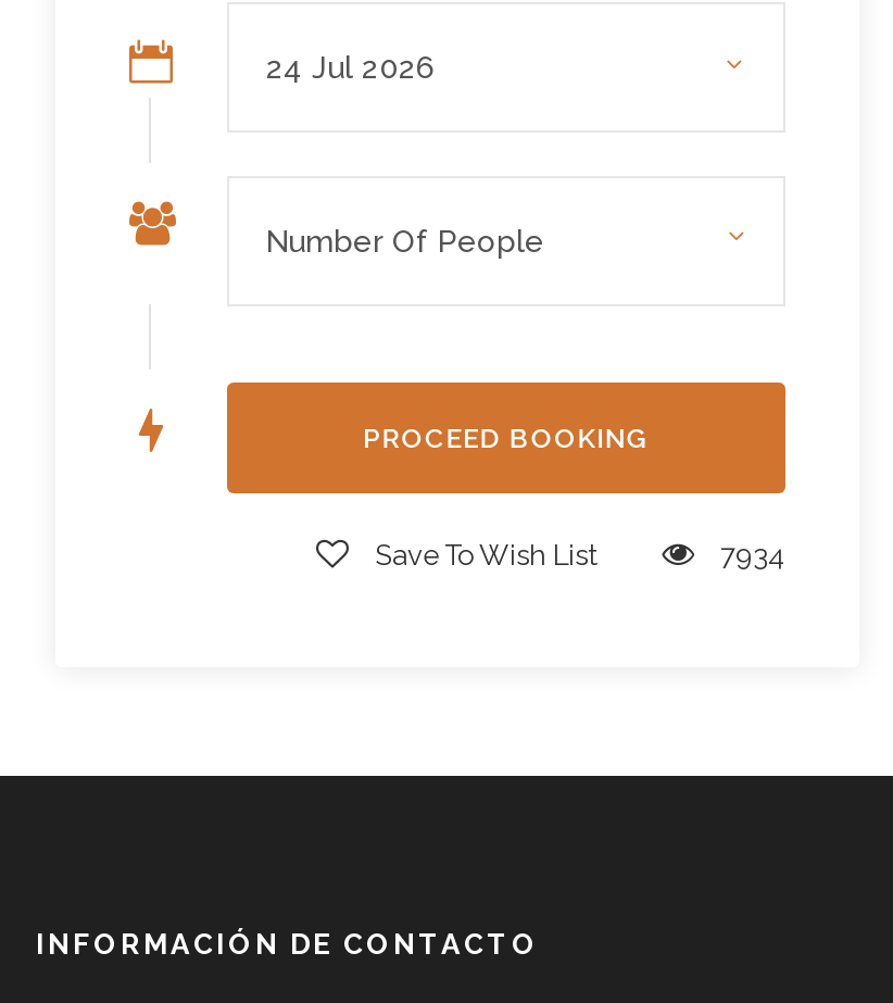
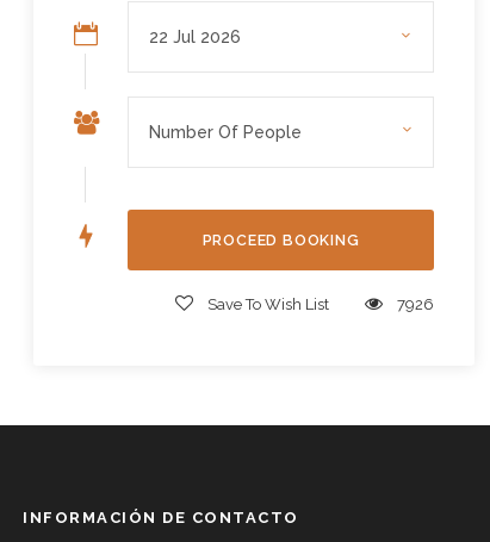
- 7934
+ 7926
